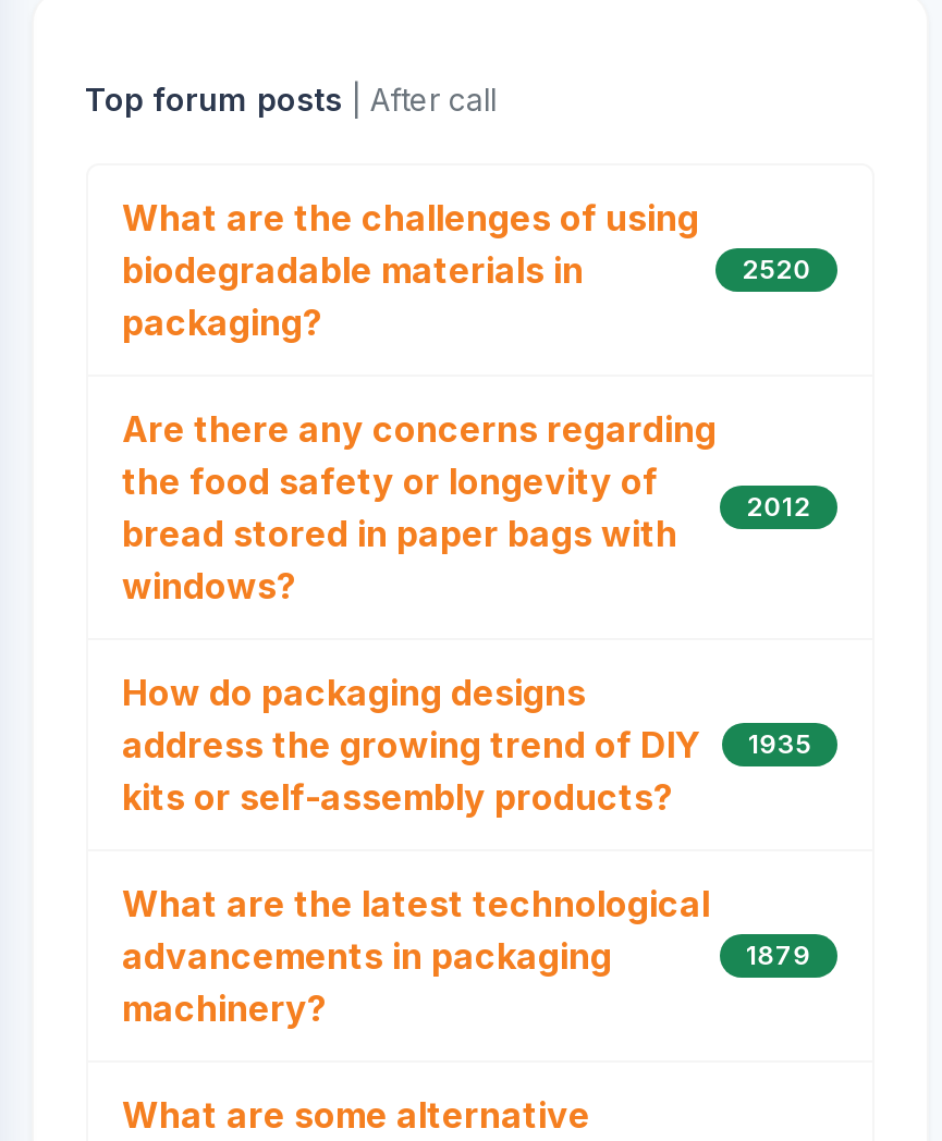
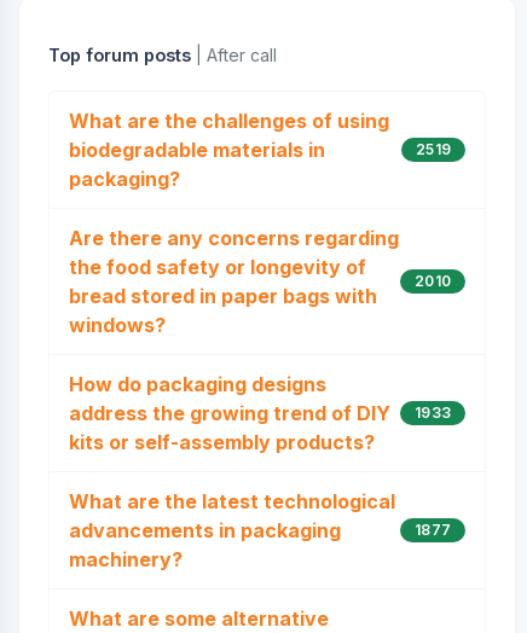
- 2520
+ 2519

- 2012
+ 2010

- address the growing trend of DIY 1935
+ address the growing trend of DIY 1933

- 1879
+ 1877
